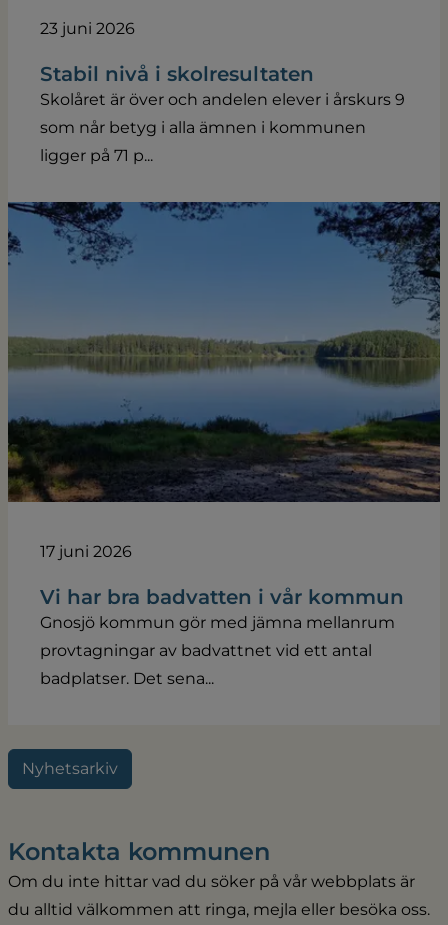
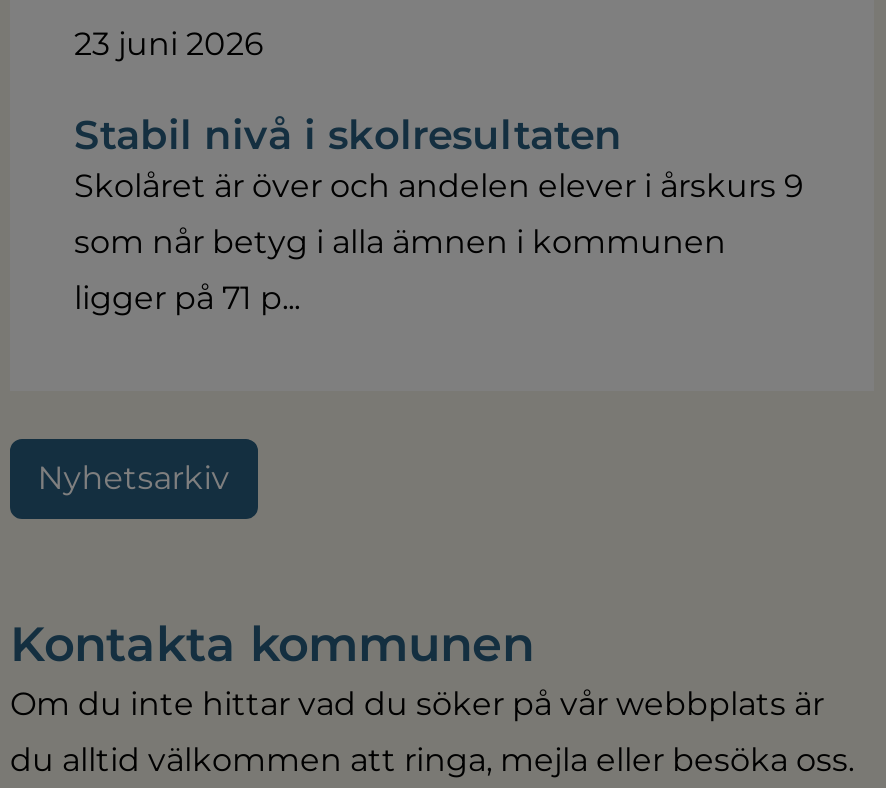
- [image]
- 17 juni 2026
- Vi har bra badvatten i vår kommun
- Gnosjö kommun gör med jämna mellanrum
- provtagningar av badvattnet vid ett antal
- badplatser. Det sena...
